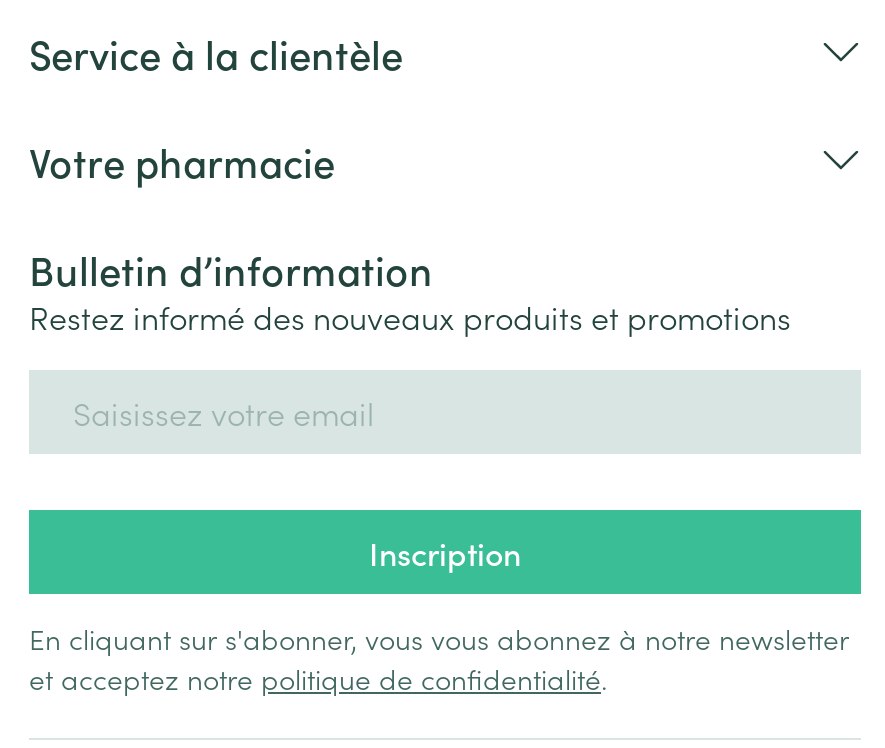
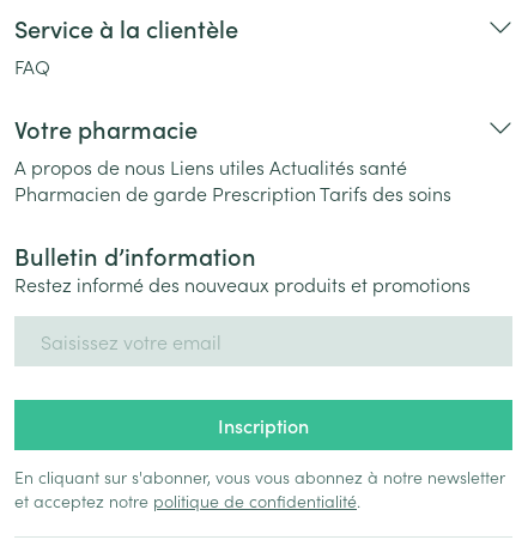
+ FAQ

+ A propos de nous Liens utiles Actualités santé
+ Pharmacien de garde Prescription Tarifs des soins
